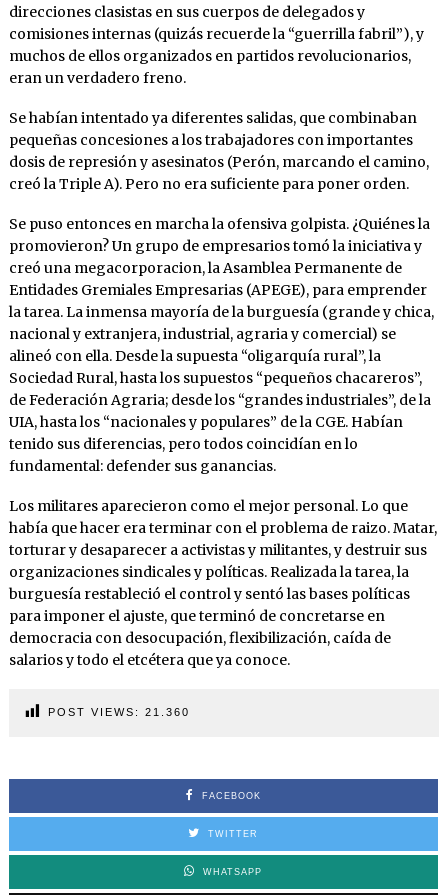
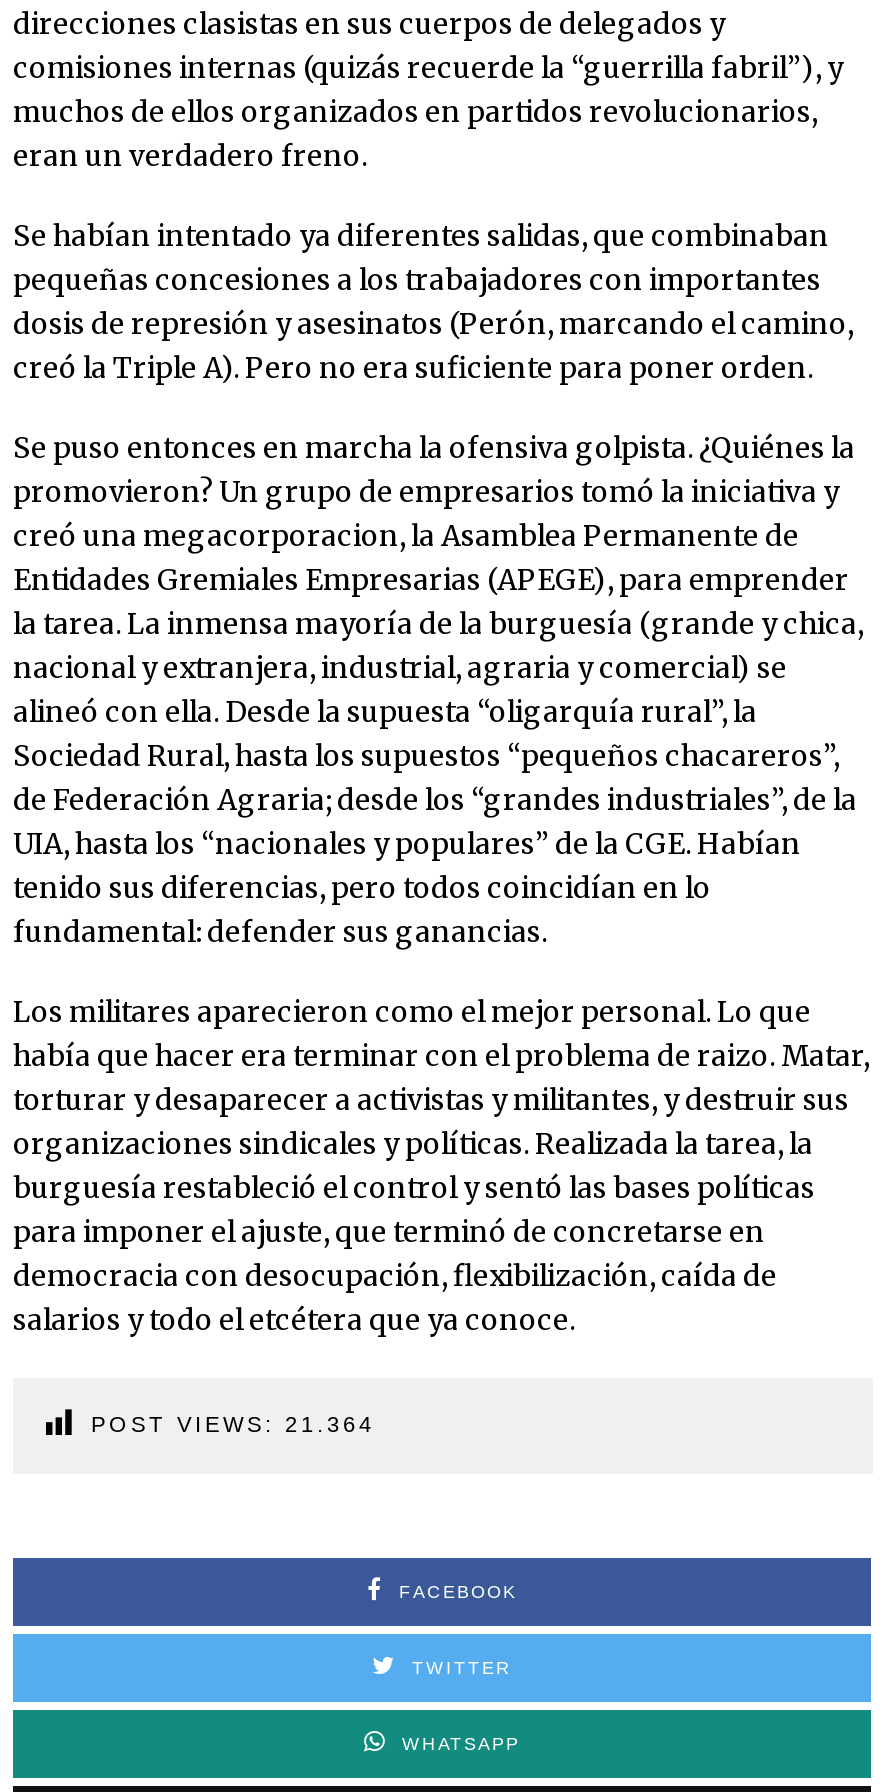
- POST VIEWS: 21.360
+ POST VIEWS: 21.364
